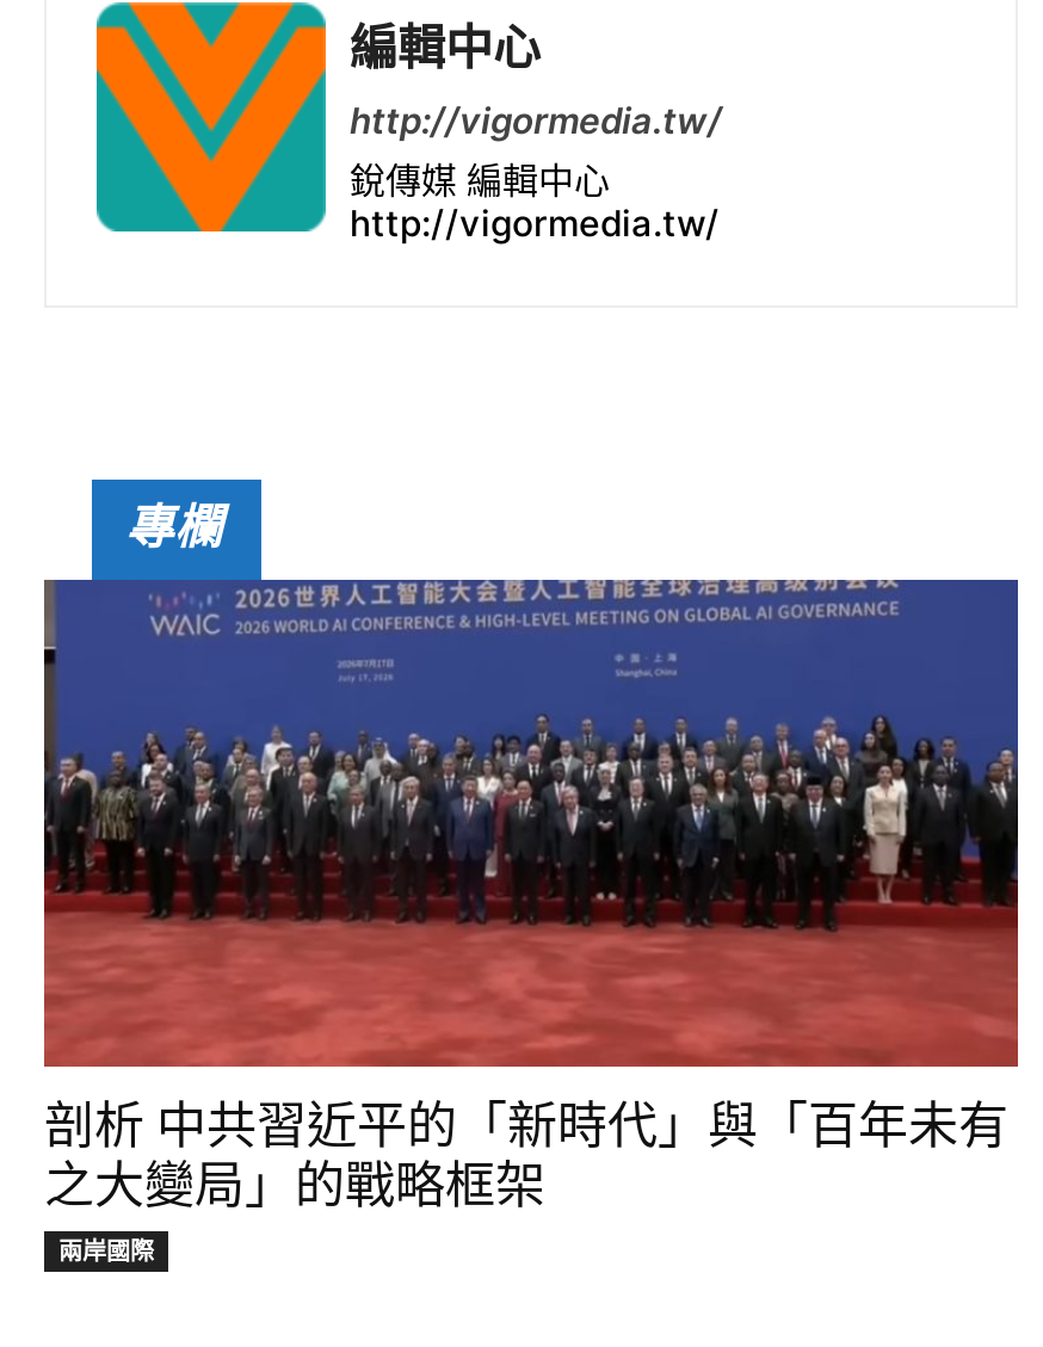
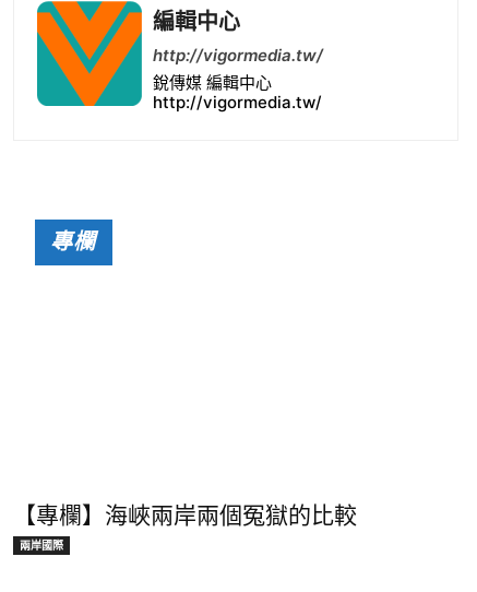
- [image]

- 剖析 中共習近平的「新時代」與「百年未有
- 之大變局」的戰略框架
+ 【專欄】海峽兩岸兩個冤獄的比較
